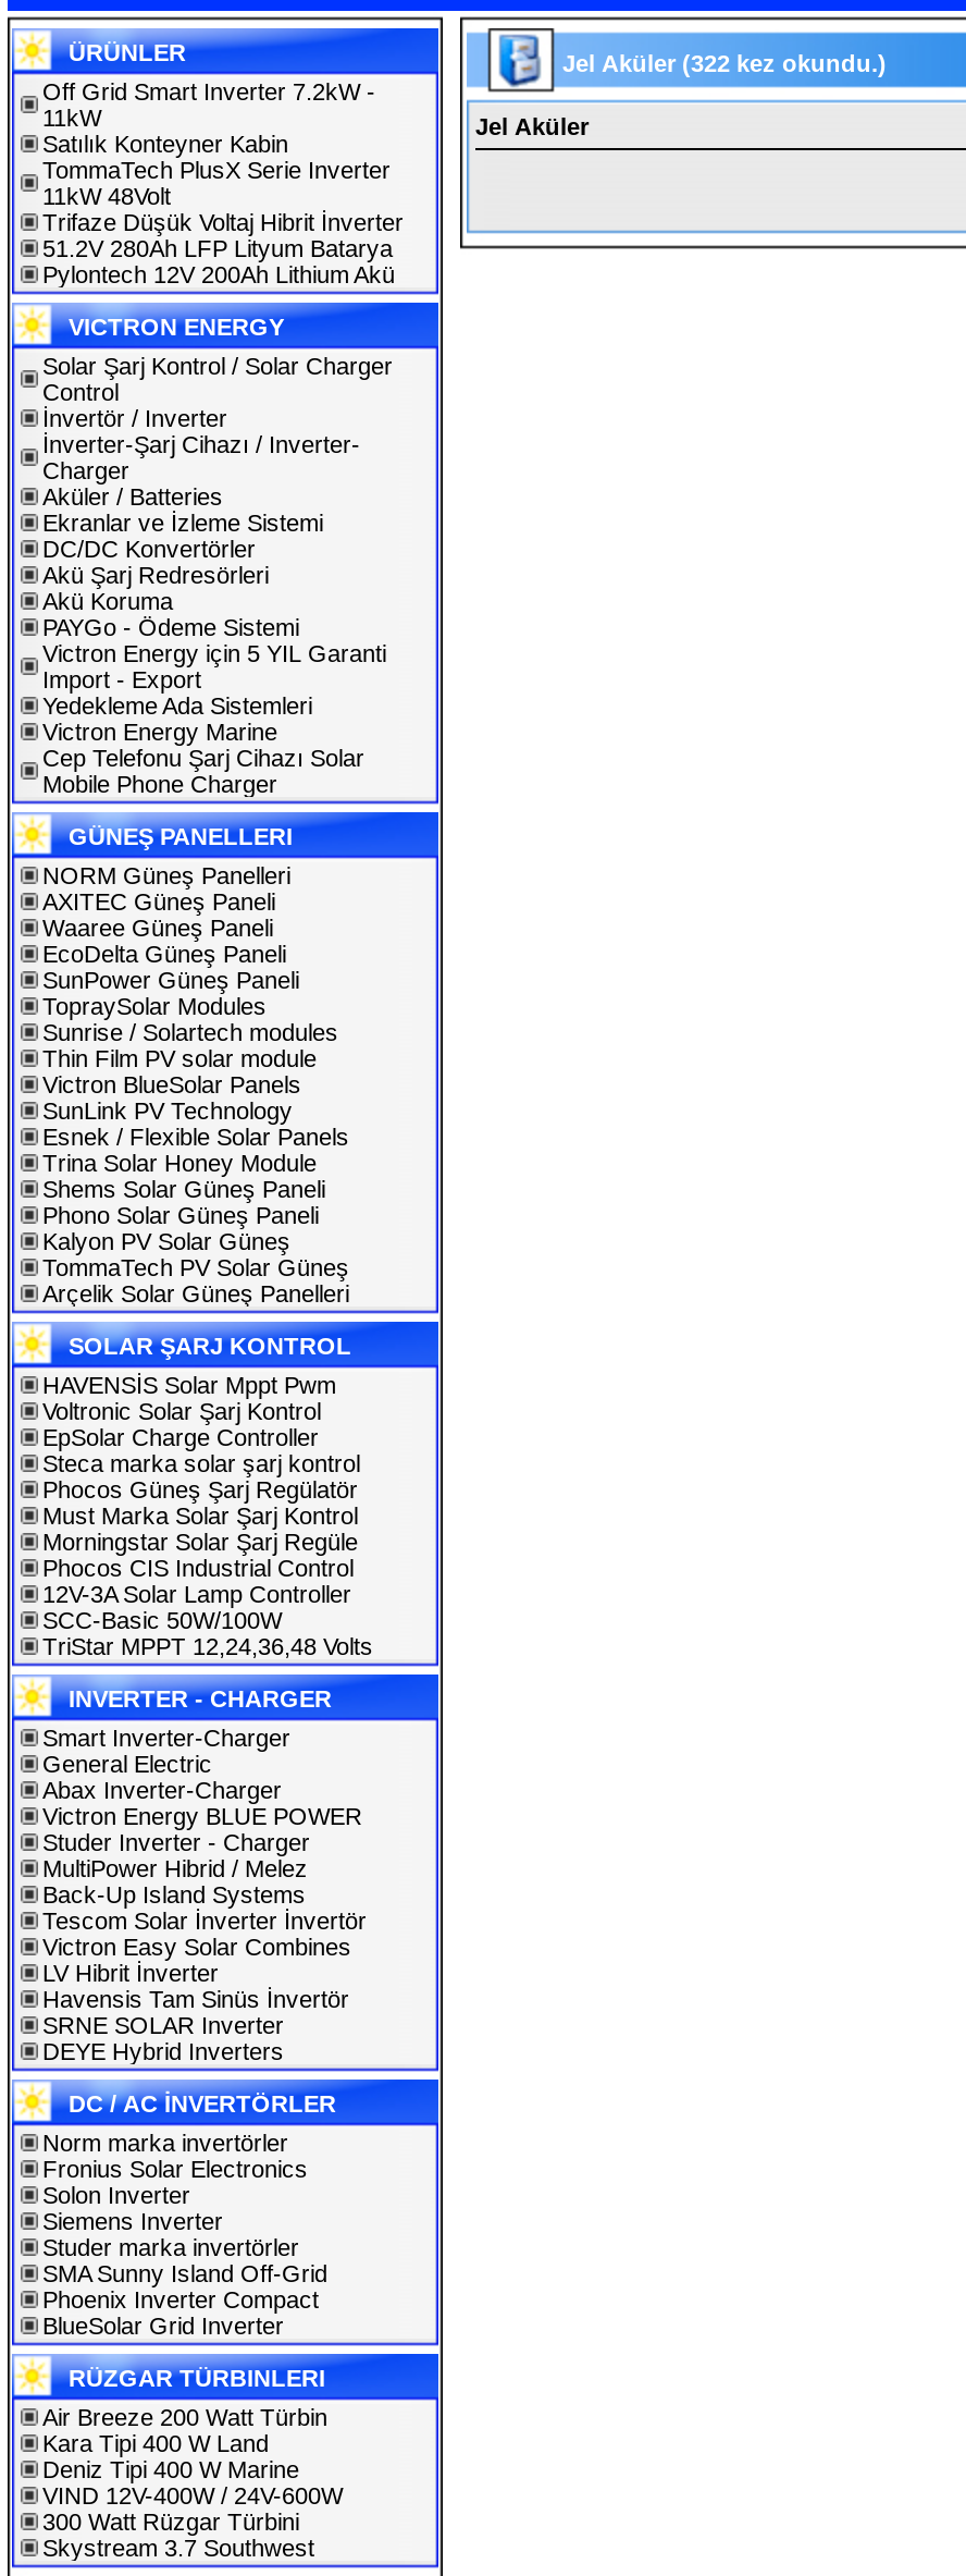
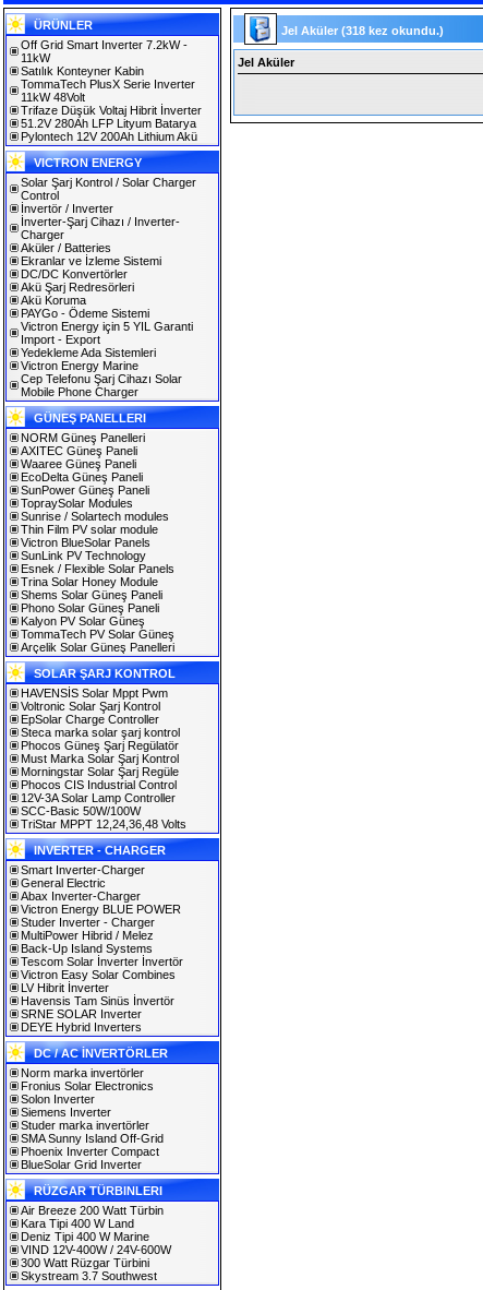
- Jel Aküler (322 kez okundu.)
+ Jel Aküler (318 kez okundu.)
